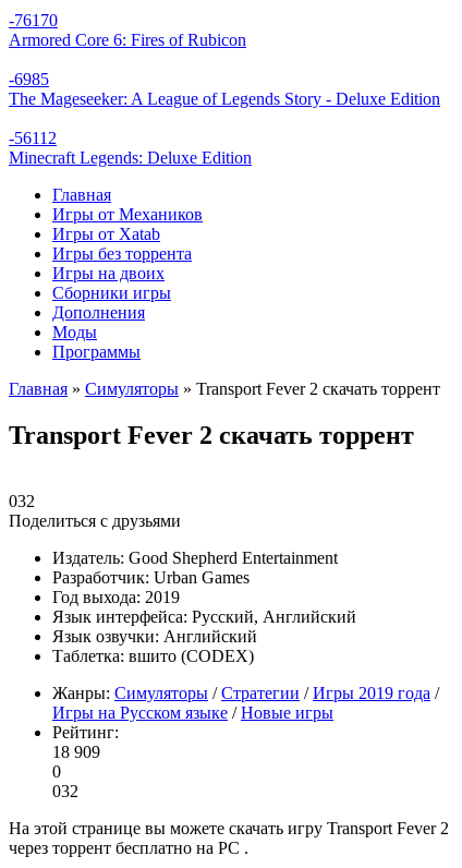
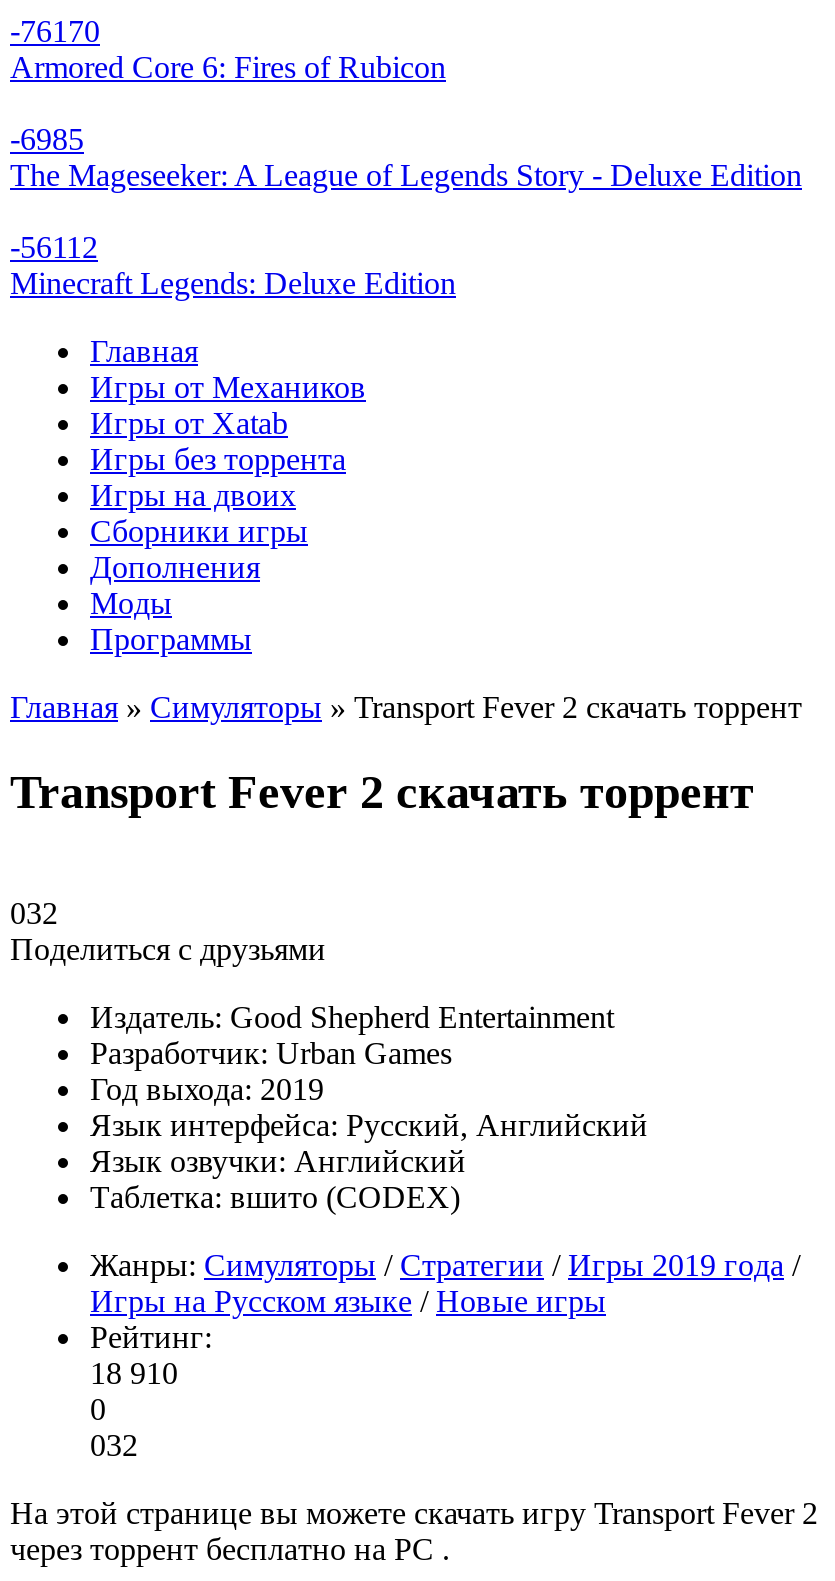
- 18 909
+ 18 910
